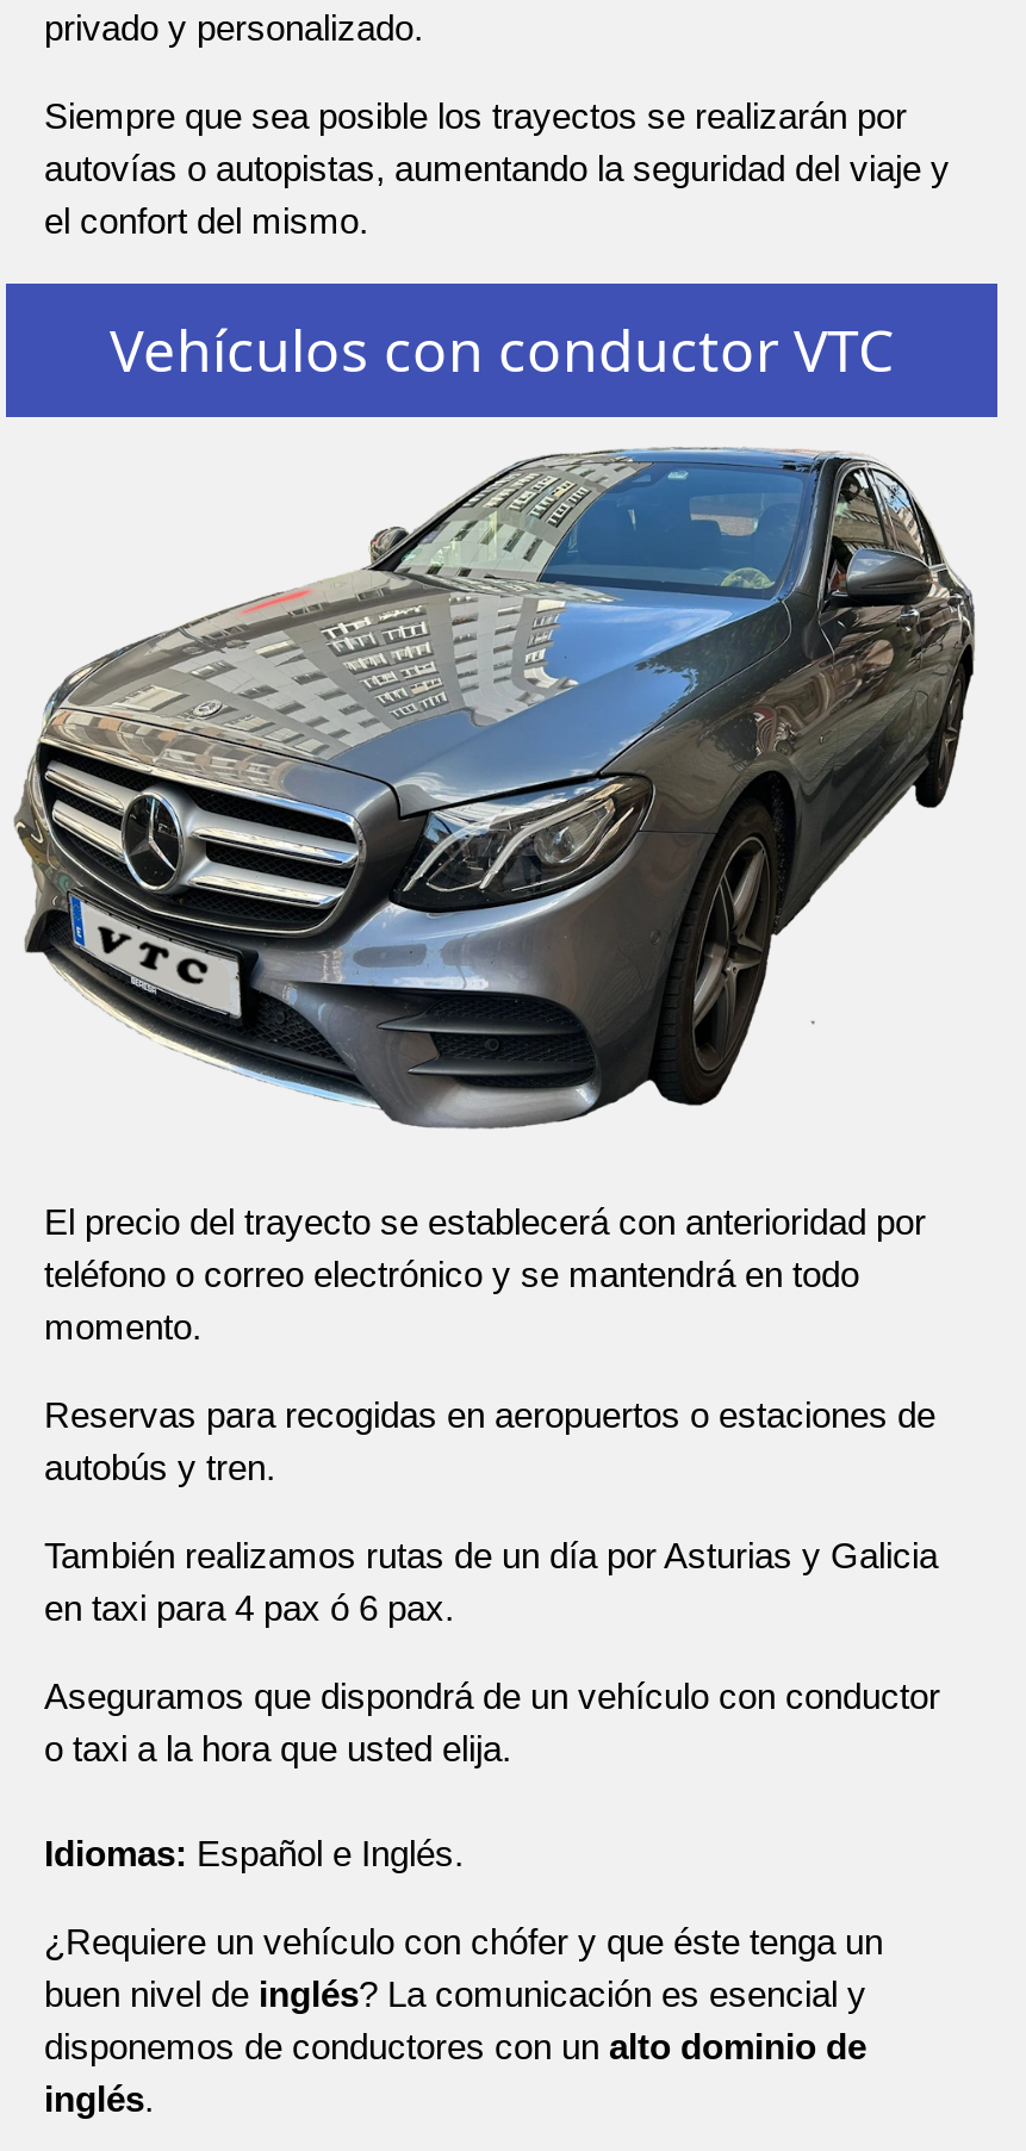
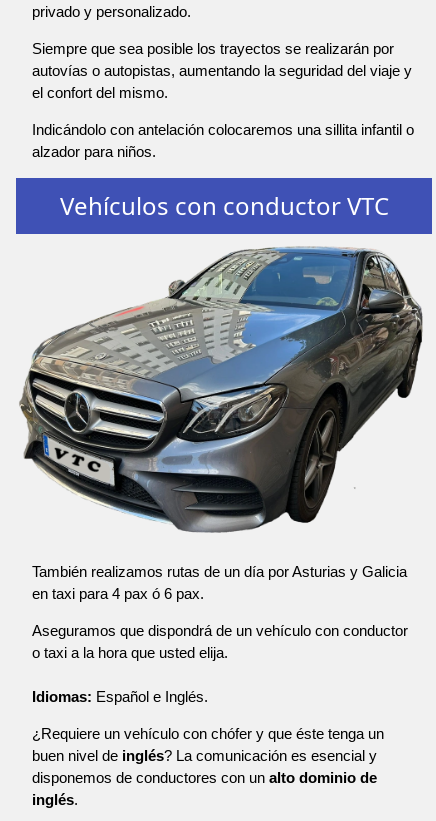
+ Indicándolo con antelación colocaremos una sillita infantil o
+ alzador para niños.

moved down: Vehículos con conductor VTC

moved down: [image]

- El precio del trayecto se establecerá con anterioridad por
- teléfono o correo electrónico y se mantendrá en todo
- momento.
- Reservas para recogidas en aeropuertos o estaciones de
- autobús y tren.
